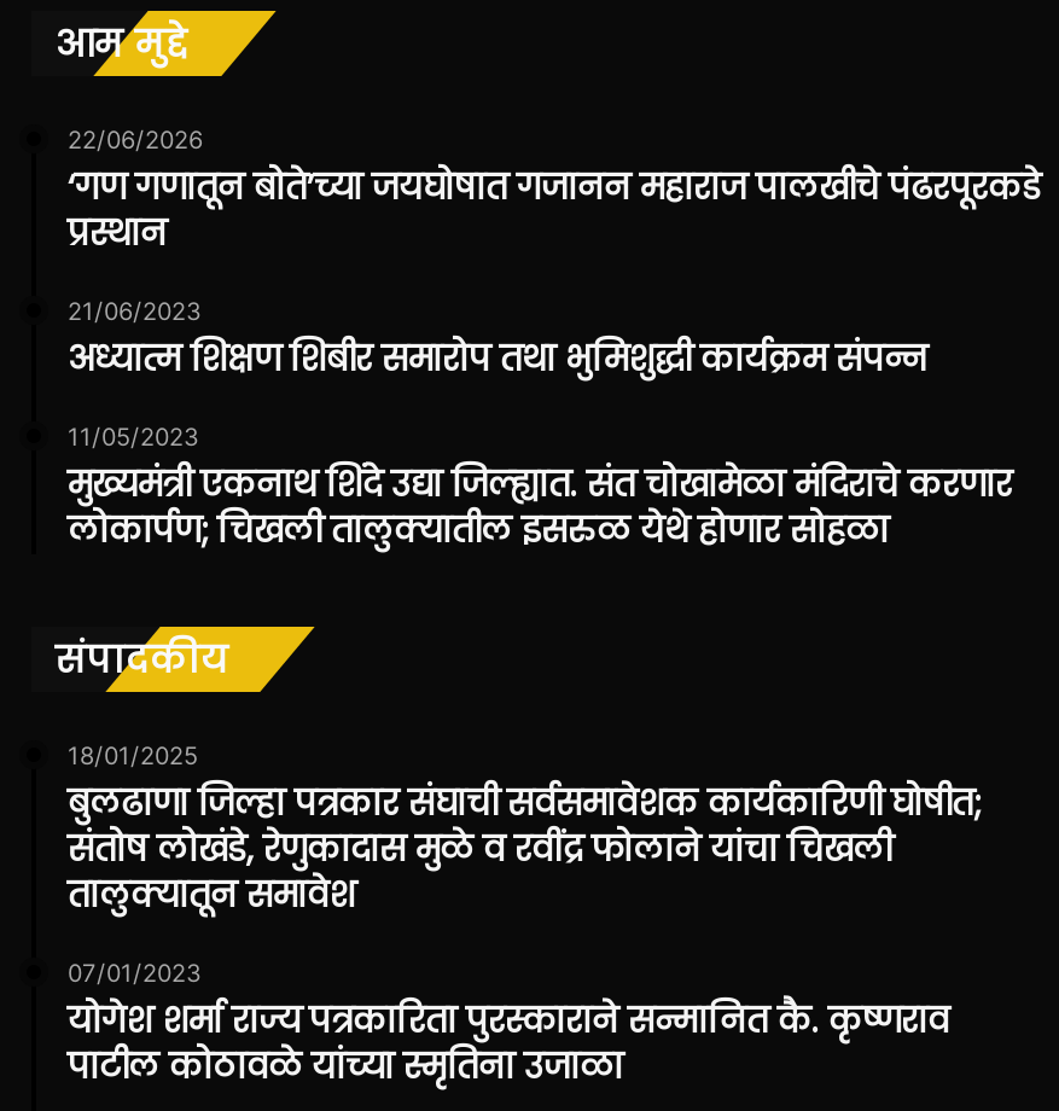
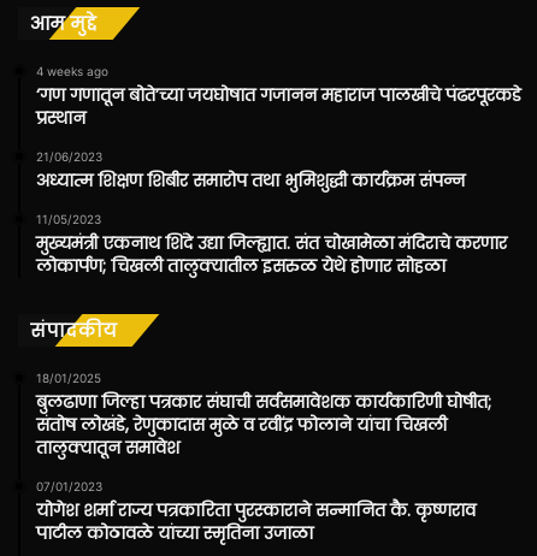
- 22/06/2026
+ 4 weeks ago
